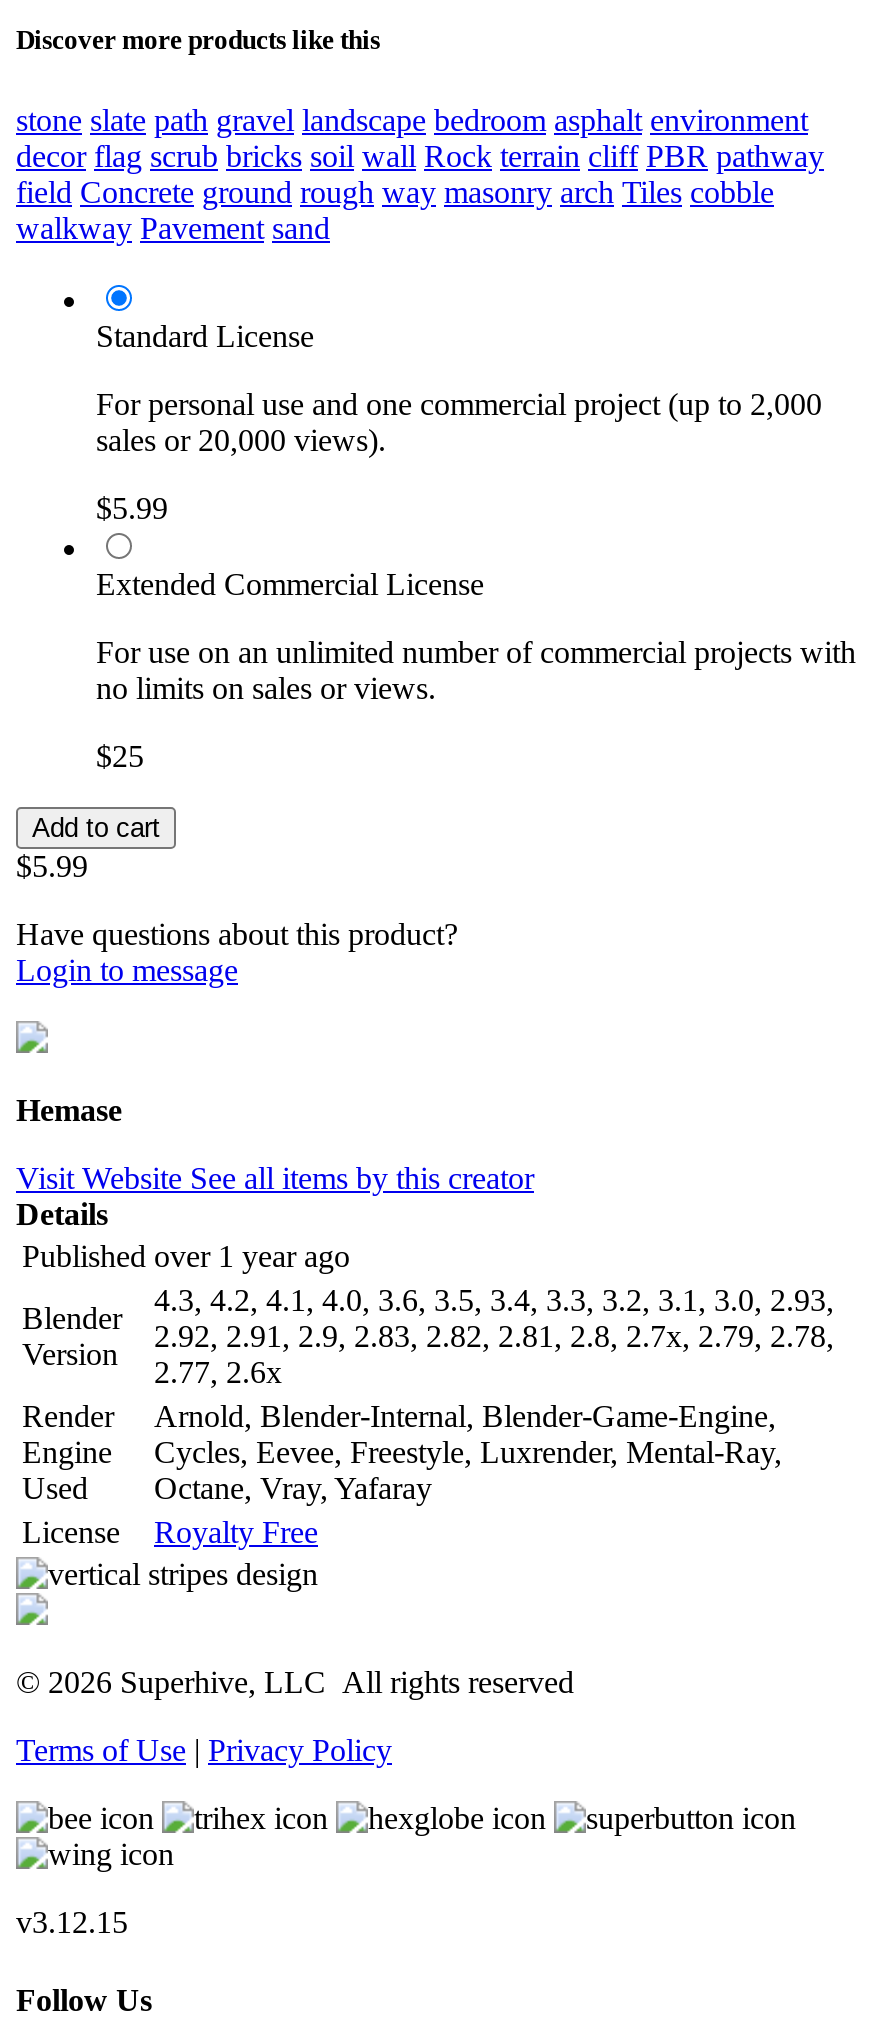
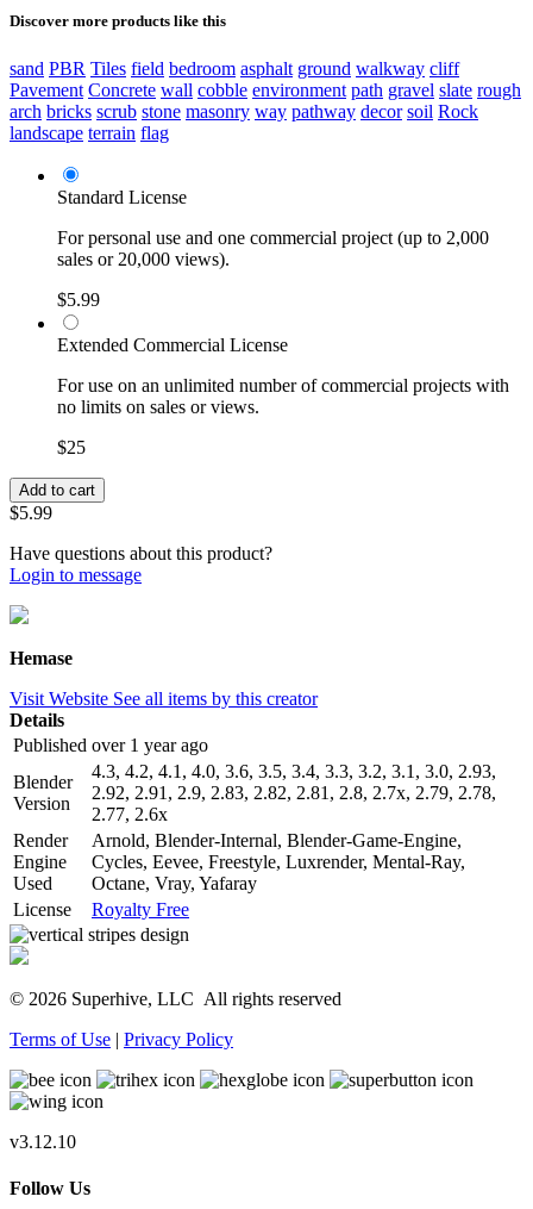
- stone slate path gravel landscape bedroom asphalt environment
- decor flag scrub bricks soil wall Rock terrain cliff PBR pathway
- field Concrete ground rough way masonry arch Tiles cobble
- walkway Pavement sand
+ sand PBR Tiles field bedroom asphalt ground walkway cliff
+ Pavement Concrete wall cobble environment path gravel slate rough
+ arch bricks scrub stone masonry way pathway decor soil Rock
+ landscape terrain flag

- v3.12.15
+ v3.12.10
